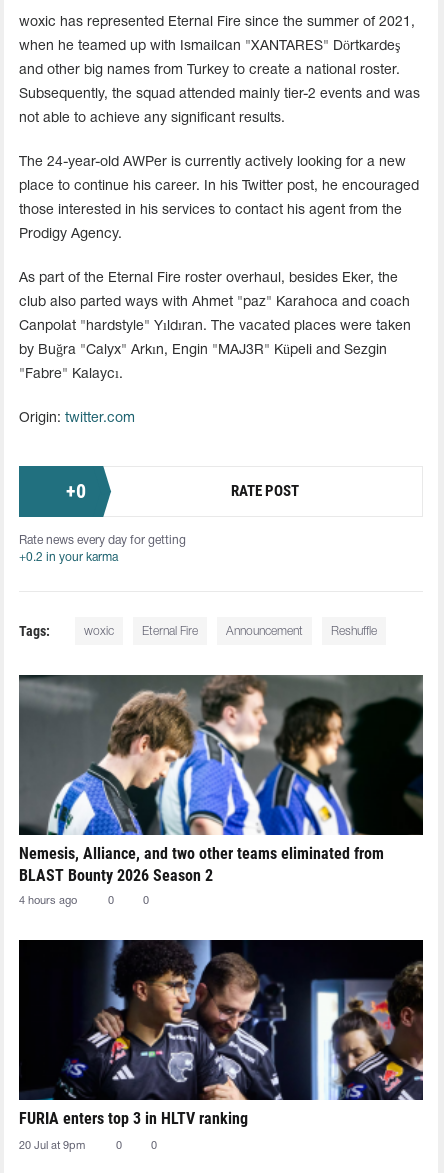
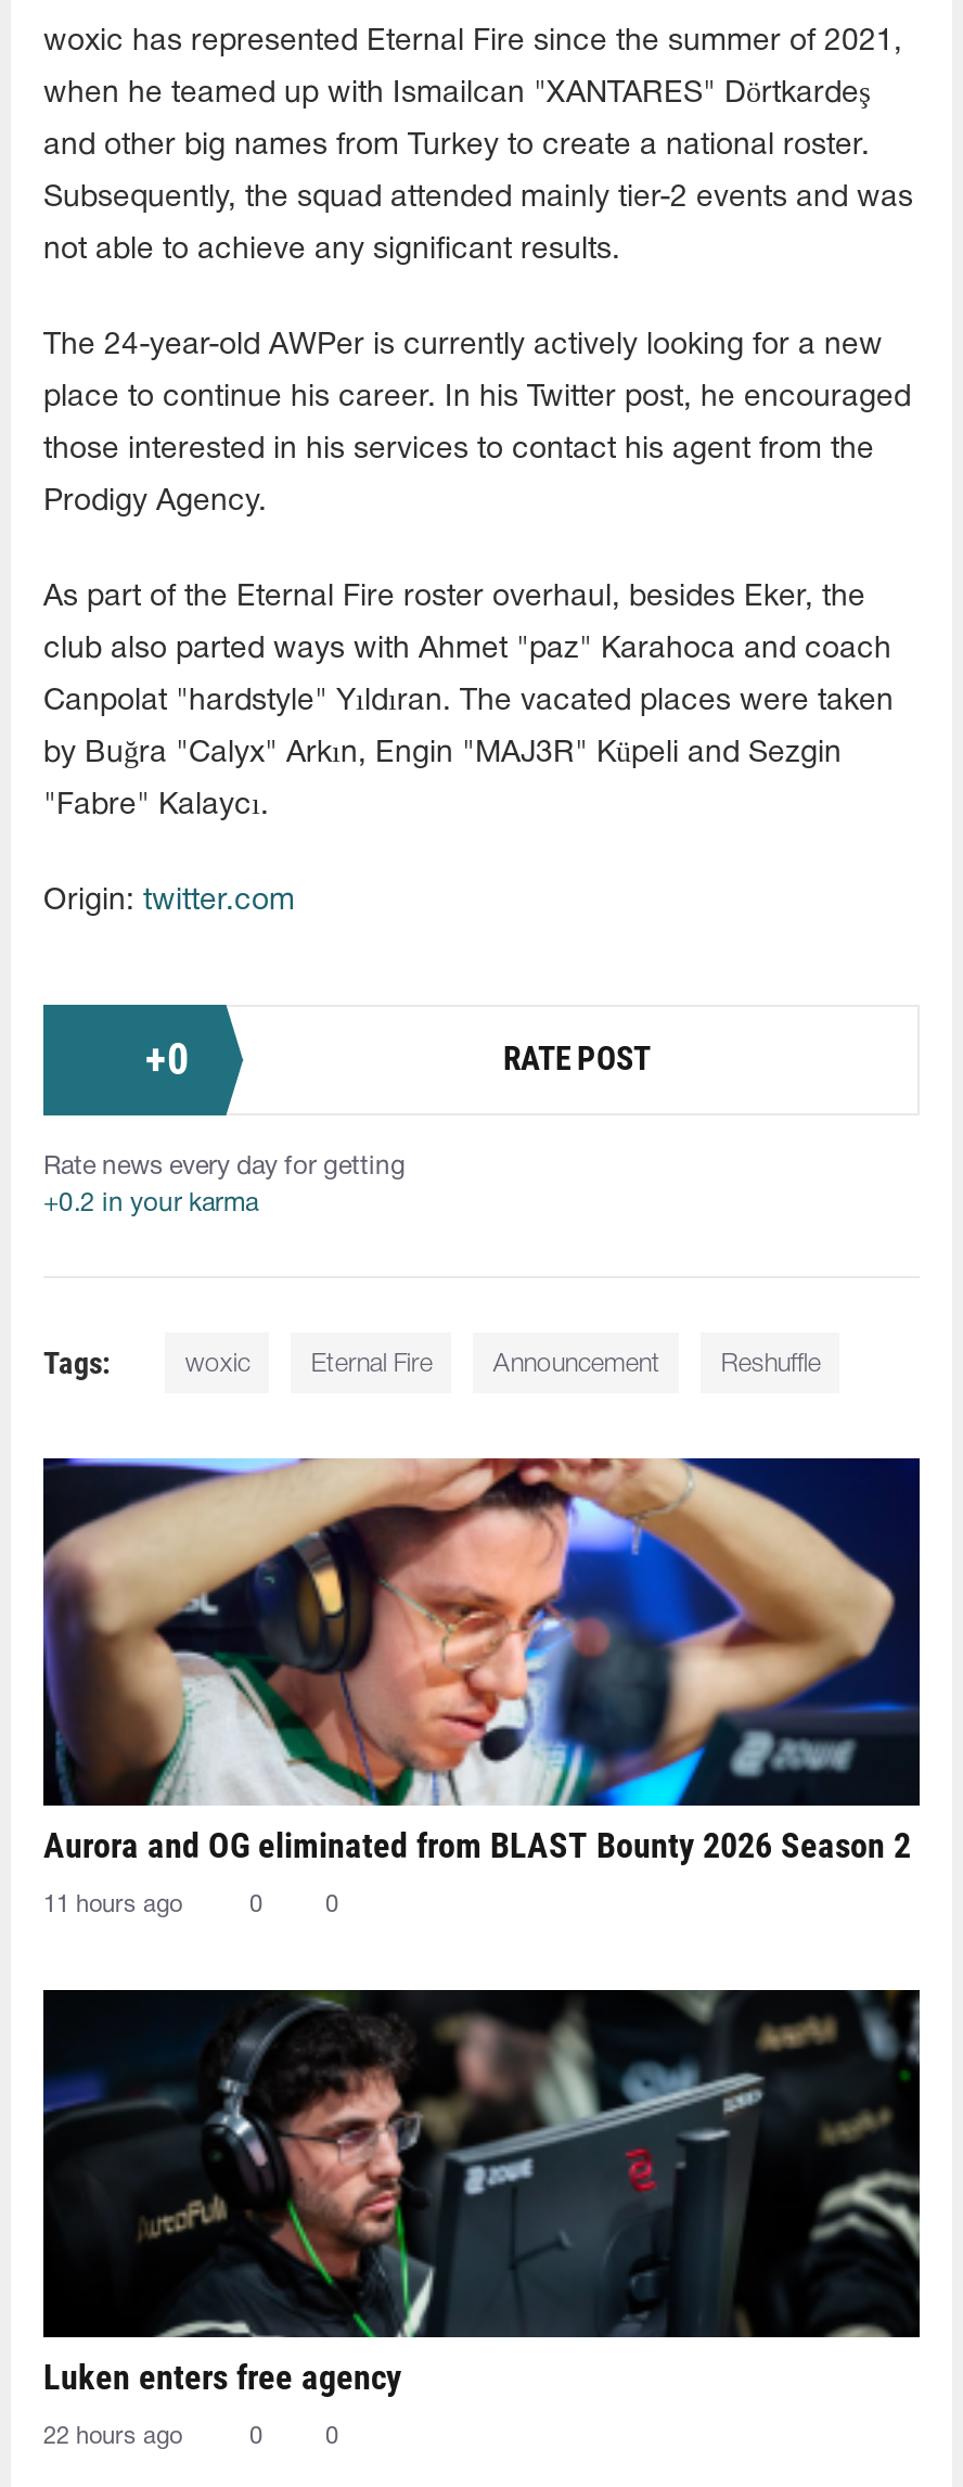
- [image]
- Nemesis, Alliance, and two other teams eliminated from
- BLAST Bounty 2026 Season 2
+ [image]
+ Aurora and OG eliminated from BLAST Bounty 2026 Season 2

- 4 hours ago
+ 11 hours ago

- [image]
- FURIA enters top 3 in HLTV ranking
+ [image]
+ Luken enters free agency

- 20 Jul at 9pm
+ 22 hours ago
